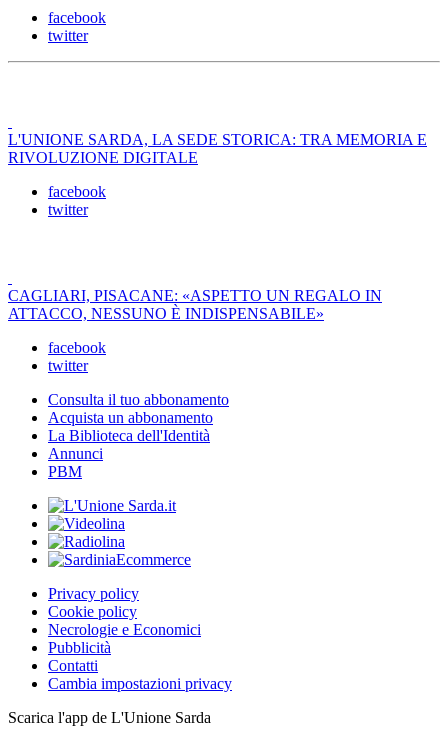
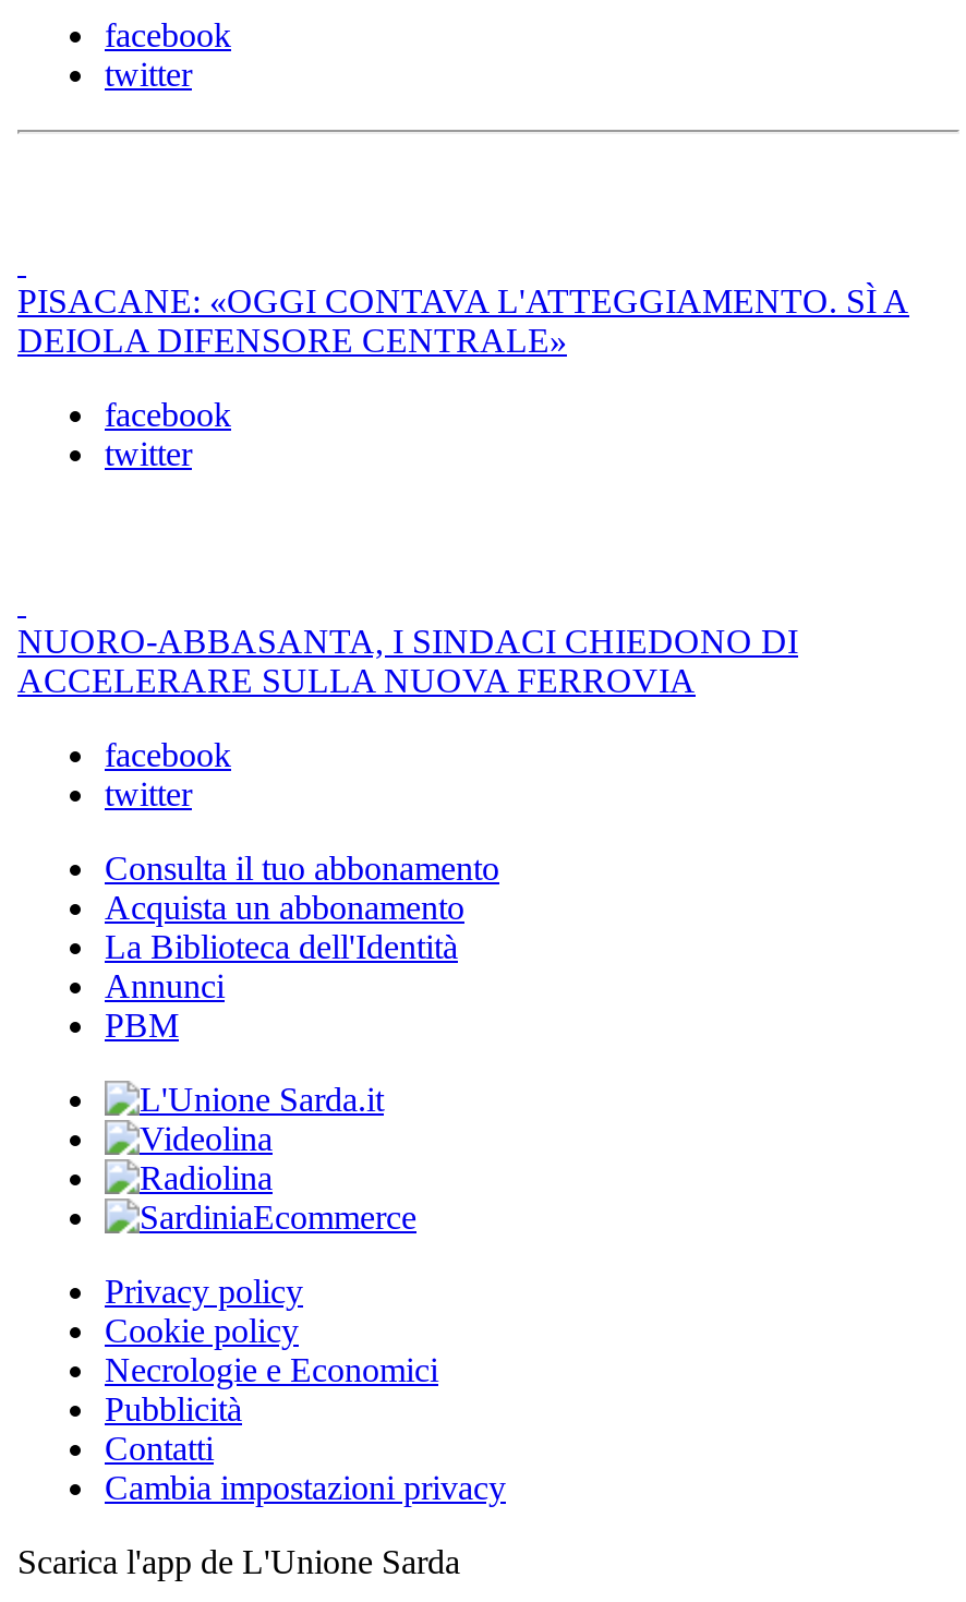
- L'UNIONE SARDA, LA SEDE STORICA: TRA MEMORIA E
- RIVOLUZIONE DIGITALE
+ PISACANE: «OGGI CONTAVA L'ATTEGGIAMENTO. SÌ A
+ DEIOLA DIFENSORE CENTRALE»

- CAGLIARI, PISACANE: «ASPETTO UN REGALO IN
- ATTACCO, NESSUNO È INDISPENSABILE»
+ NUORO-ABBASANTA, I SINDACI CHIEDONO DI
+ ACCELERARE SULLA NUOVA FERROVIA
